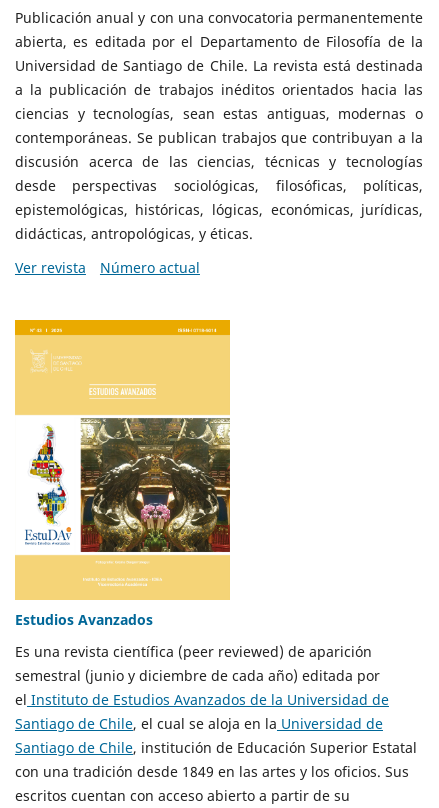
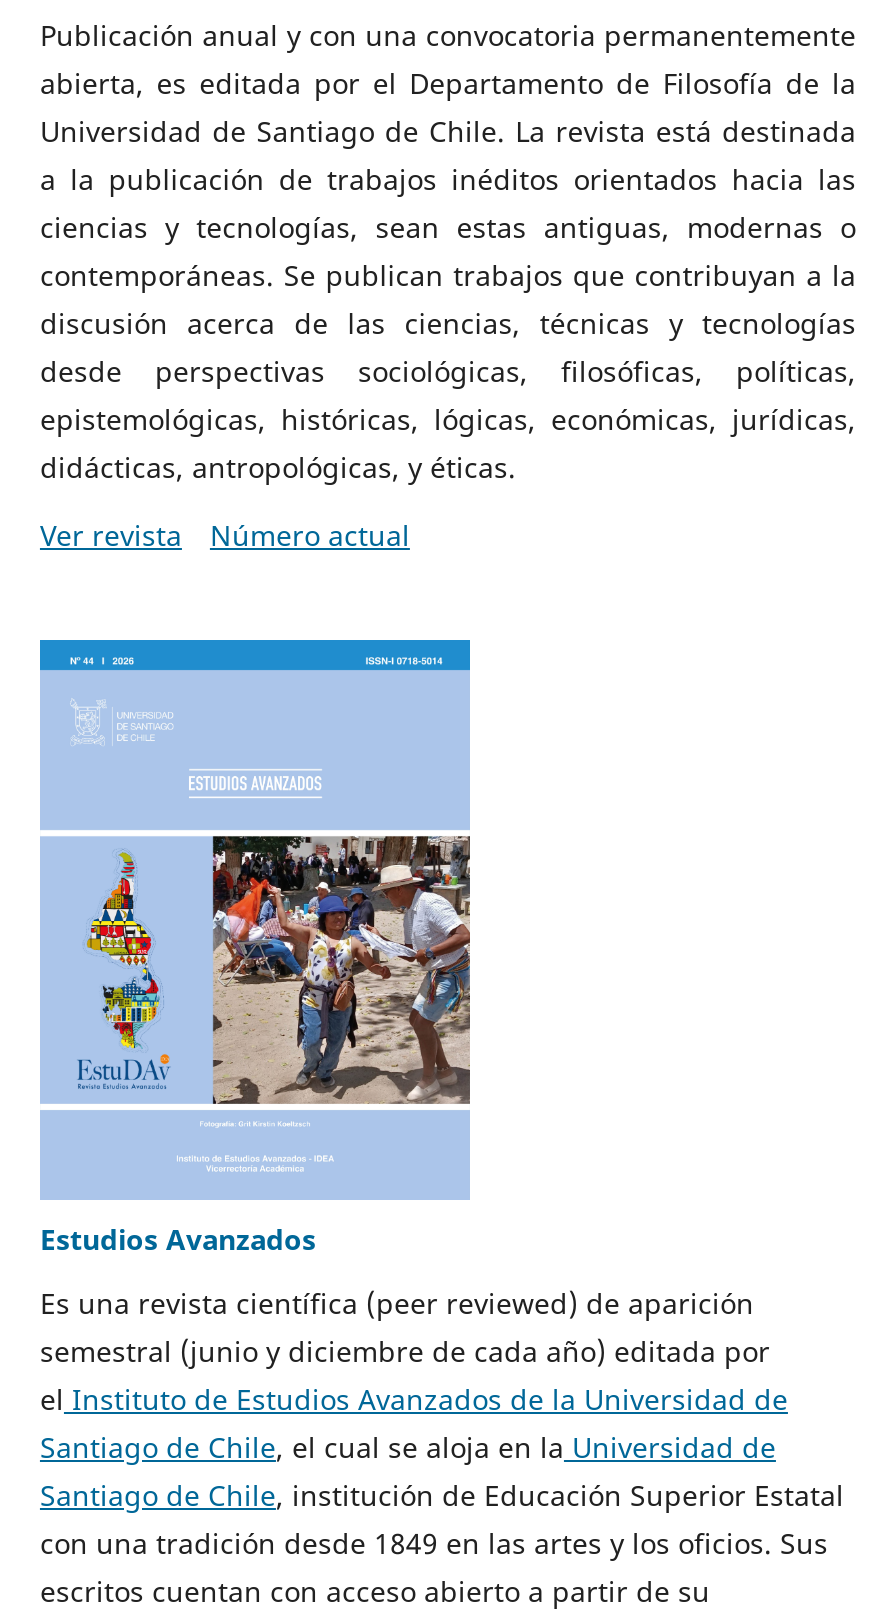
- [image]
+ [image]
